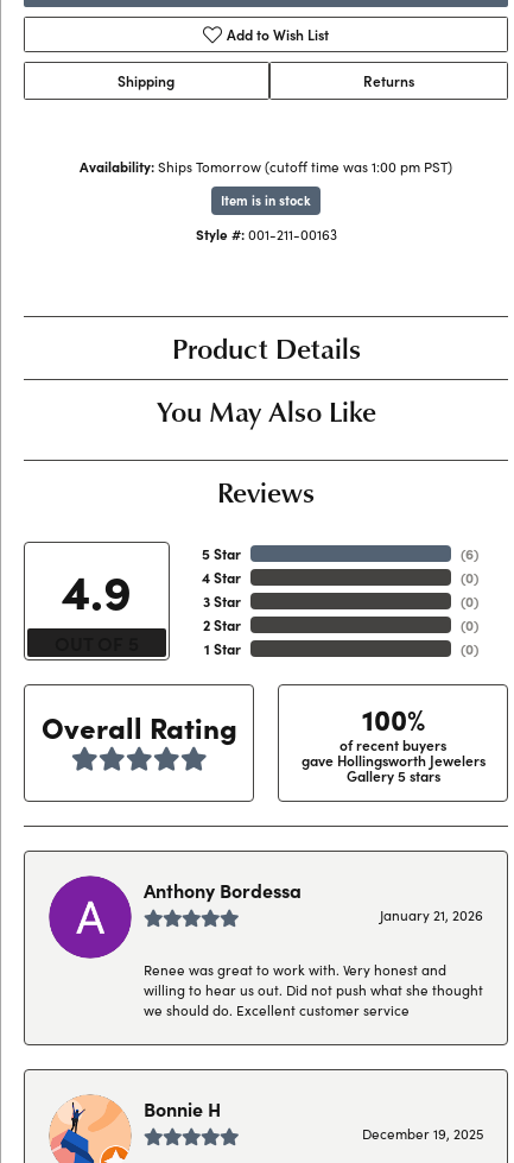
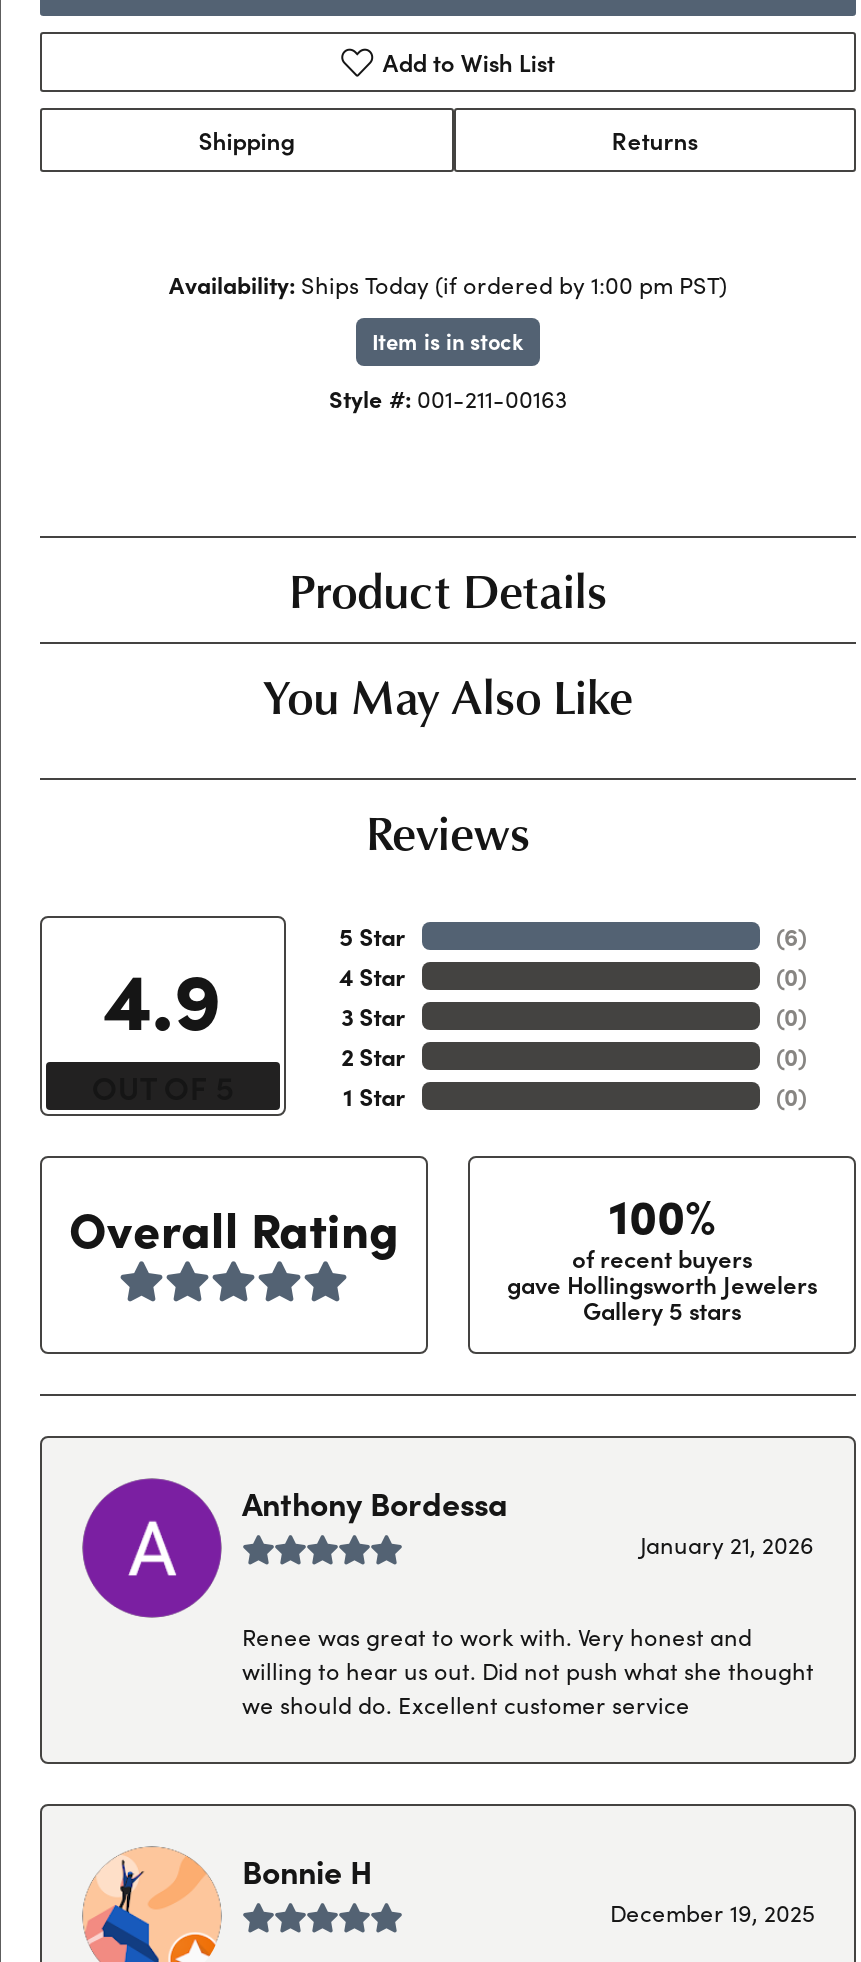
- Availability: Ships Tomorrow (cutoff time was 1:00 pm PST)
+ Availability: Ships Today (if ordered by 1:00 pm PST)
